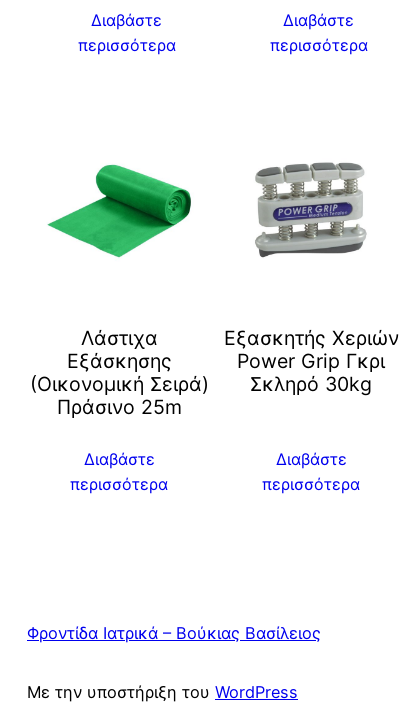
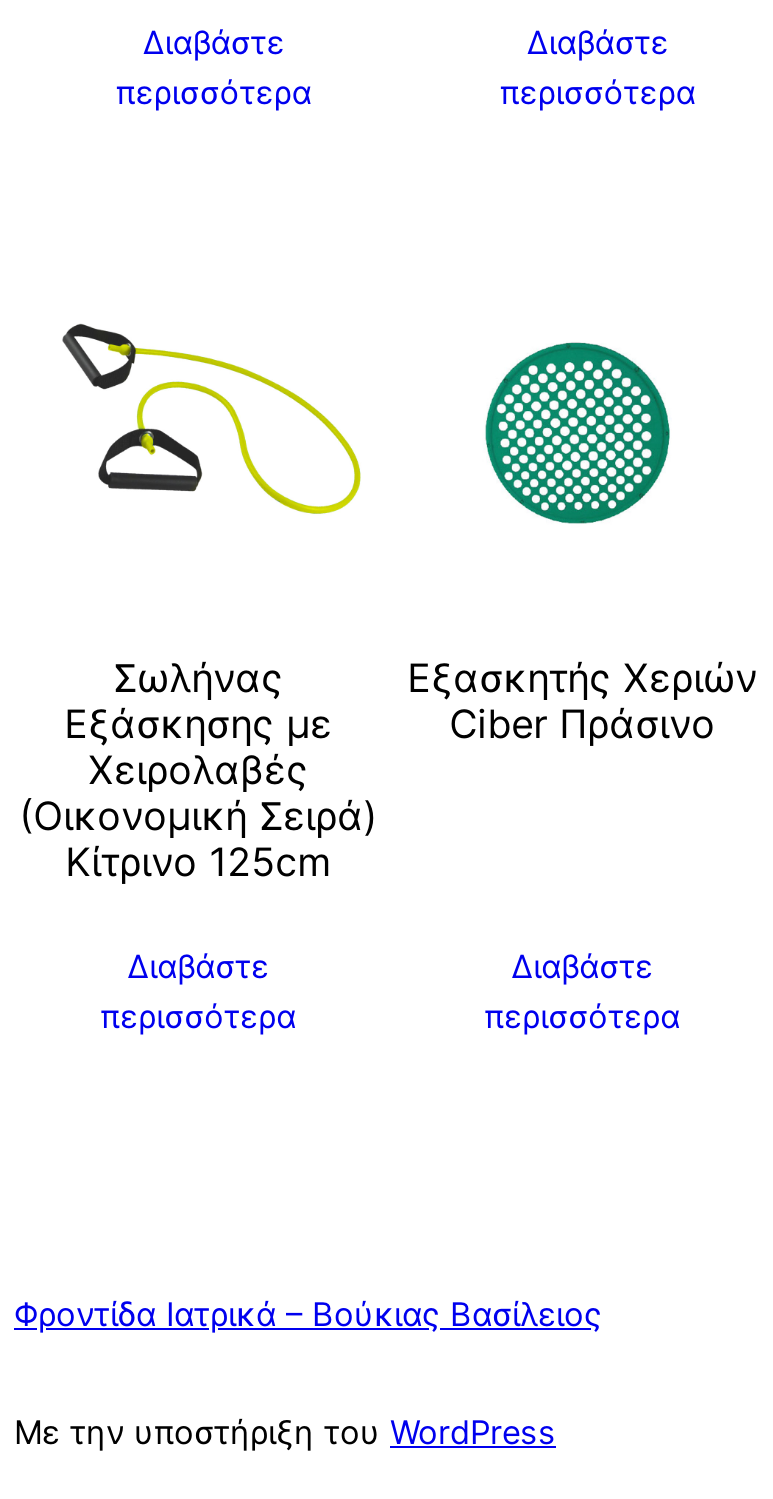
- [image]
+ [image]

- [image]
+ [image]

- Λάστιχα
- Εξάσκησης
+ Σωλήνας
+ Εξάσκησης με
+ Χειρολαβές

- Εξασκητής Χεριών
- Power Grip Γκρι
- Σκληρό 30kg
+ Eξασκητής Χεριών
+ Ciber Πράσινο

- Πράσινο 25m
+ Kίτρινο 125cm
